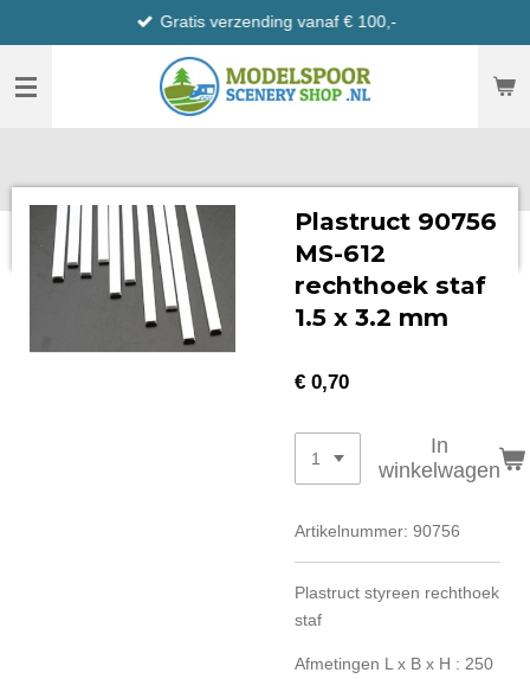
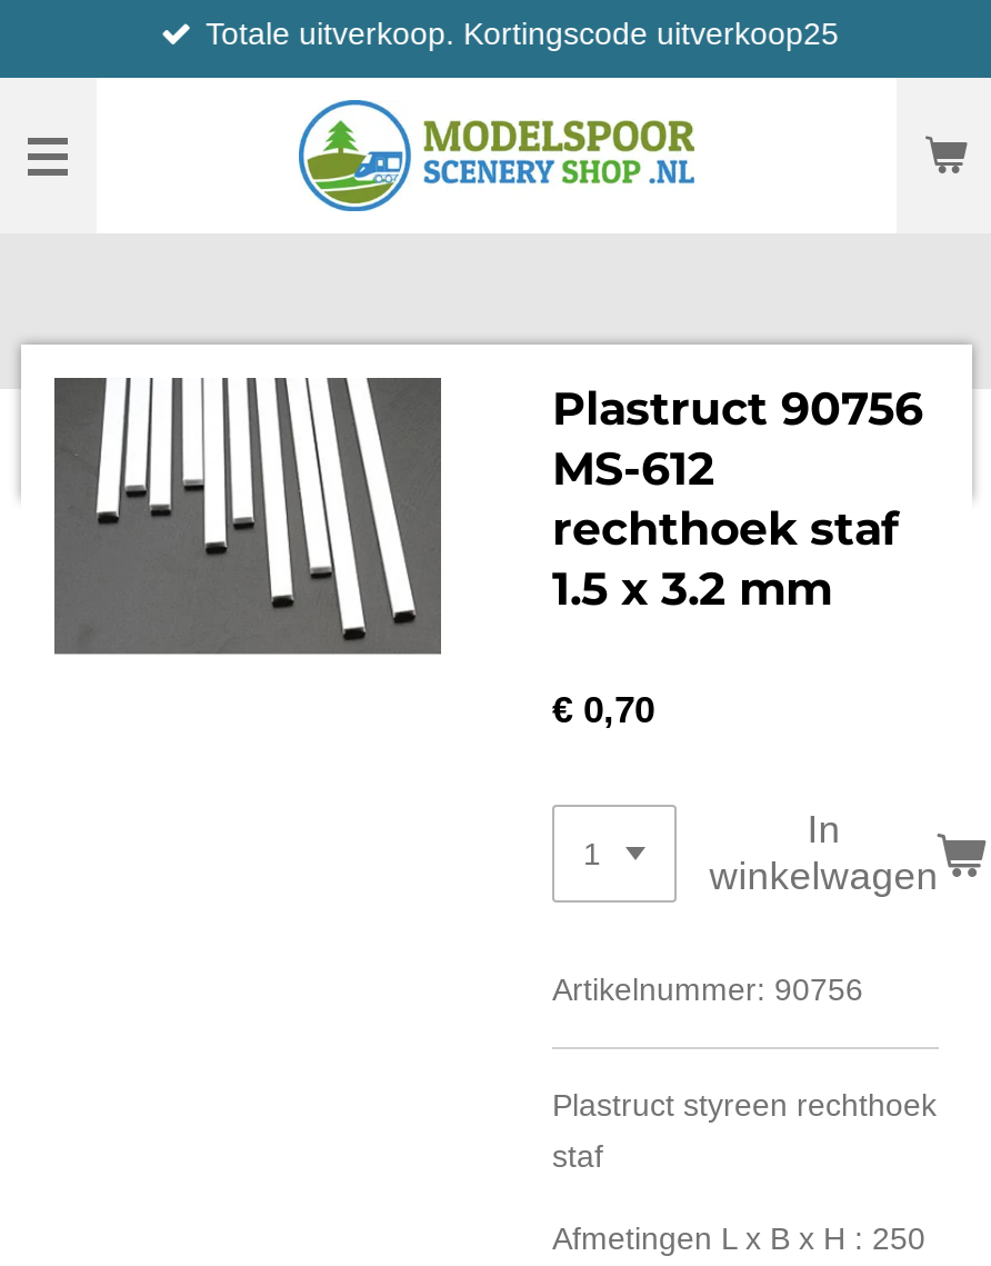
- Gratis verzending vanaf € 100,-
+ Totale uitverkoop. Kortingscode uitverkoop25
